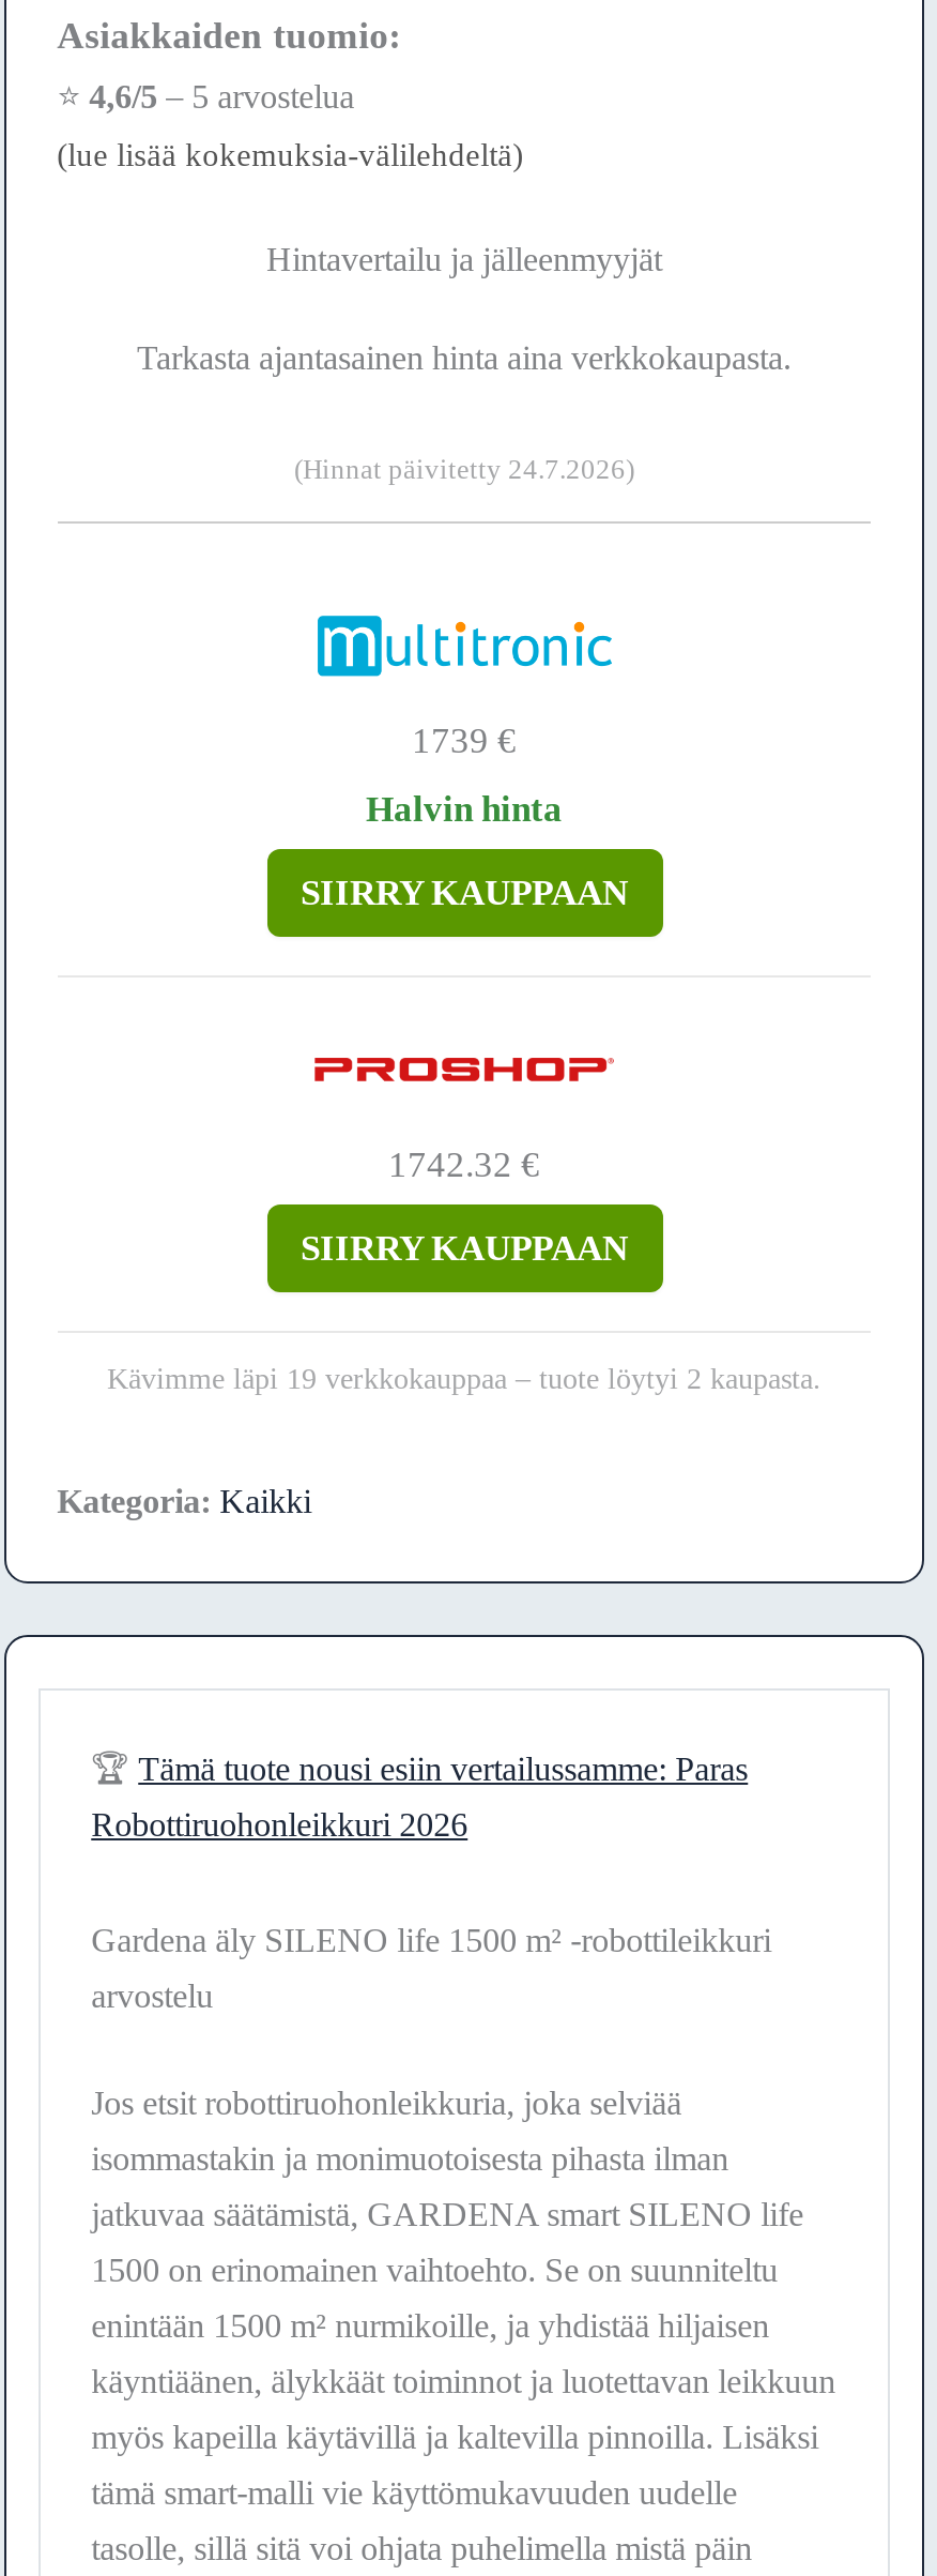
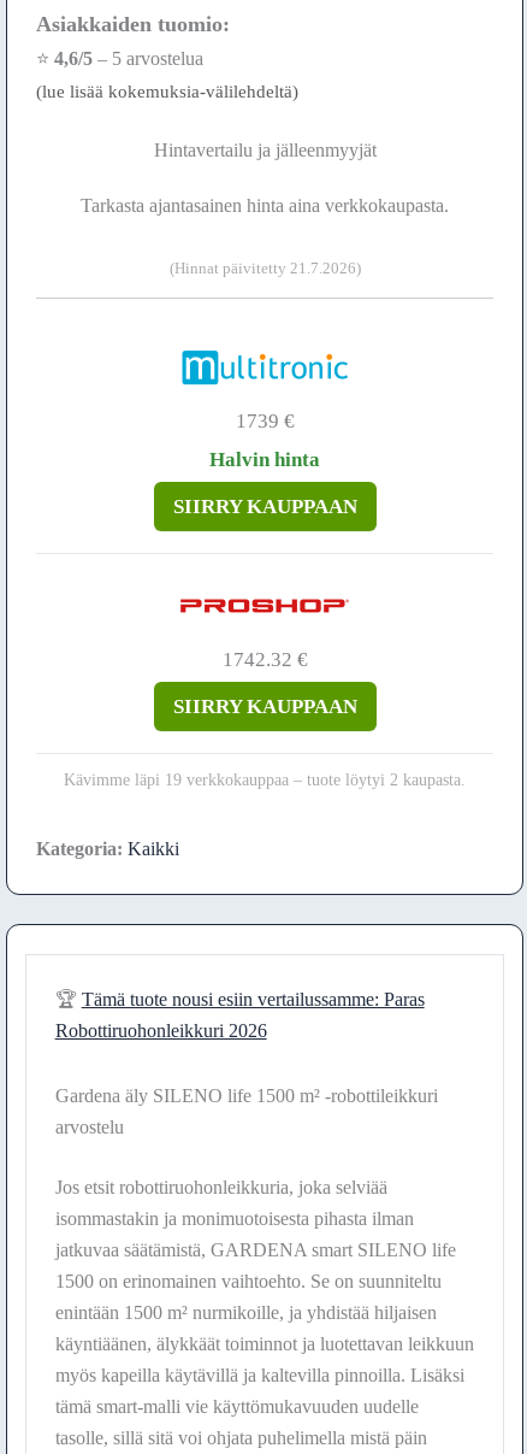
- (Hinnat päivitetty 24.7.2026)
+ (Hinnat päivitetty 21.7.2026)
